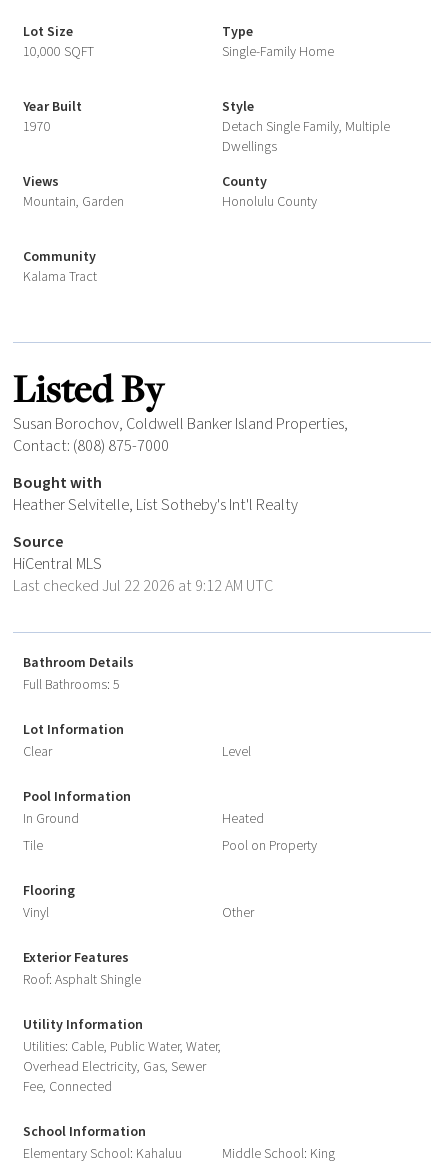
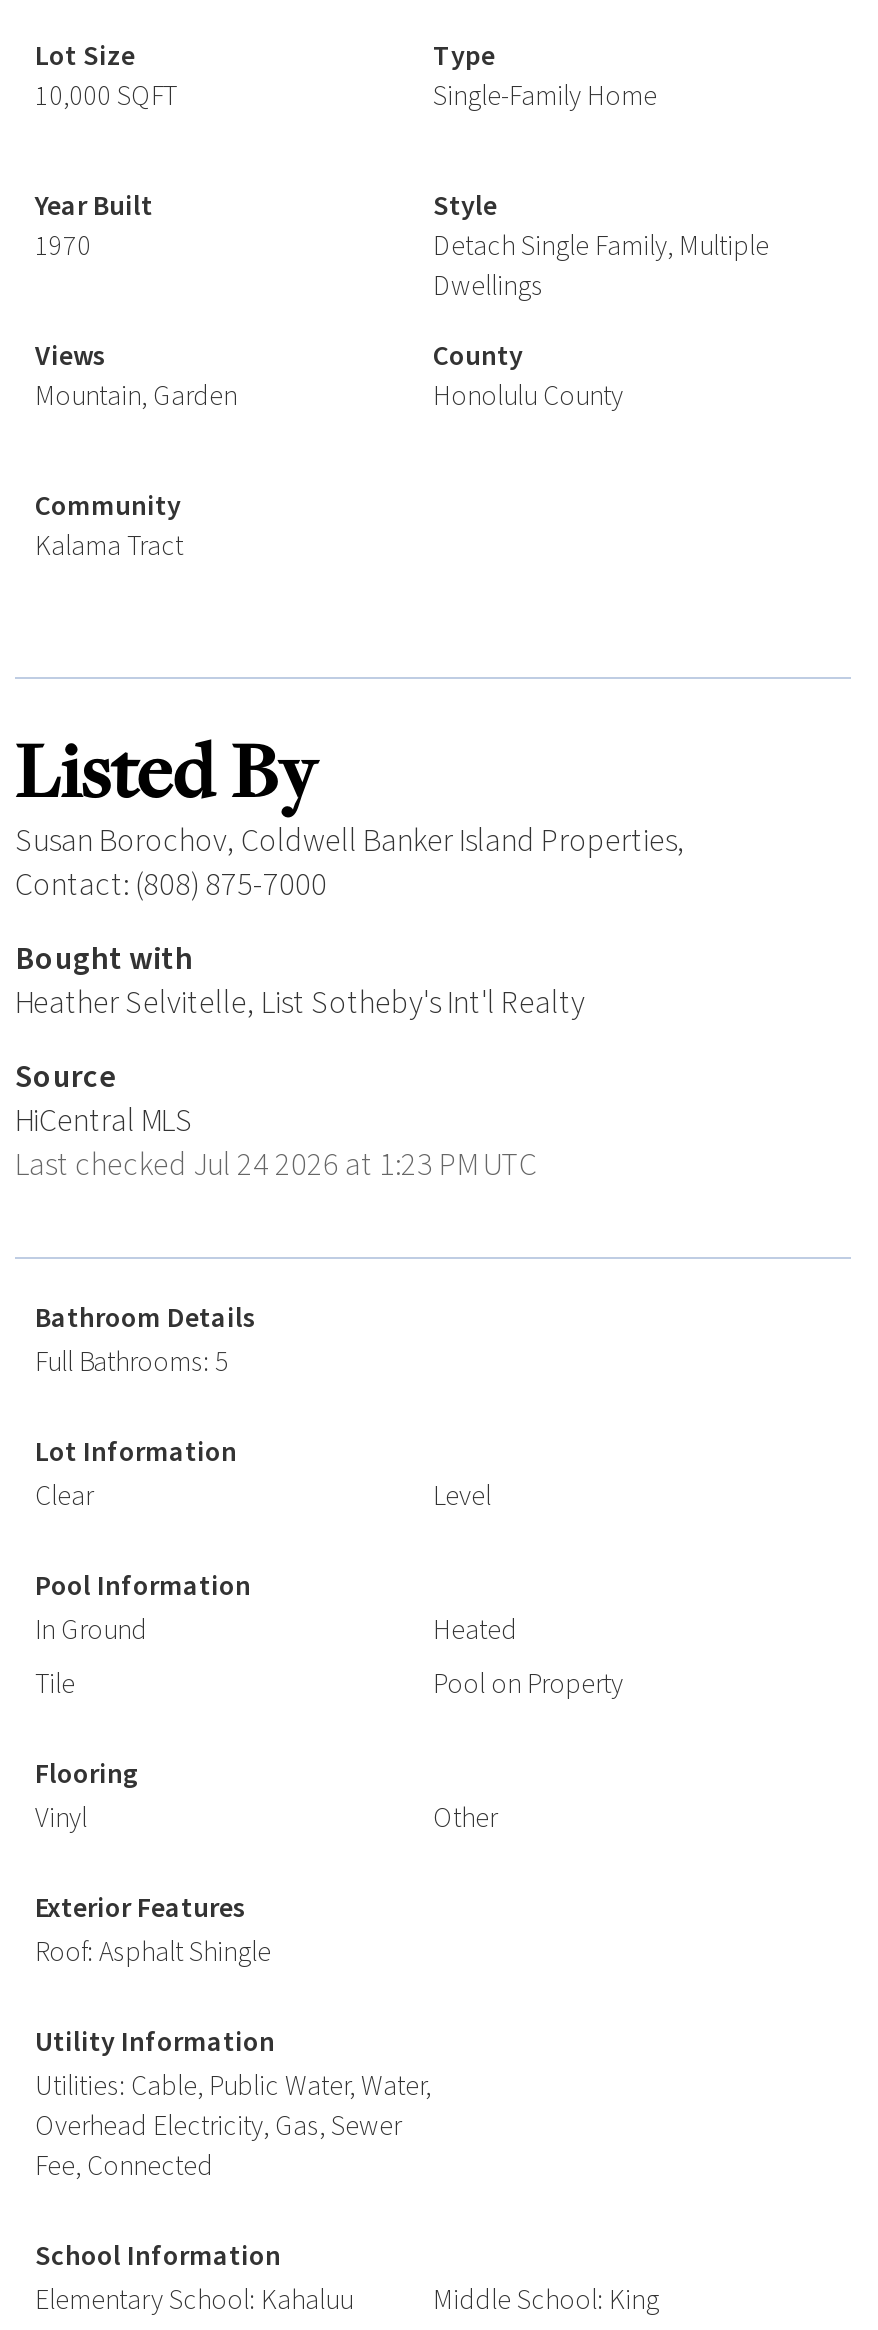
- Last checked Jul 22 2026 at 9:12 AM UTC
+ Last checked Jul 24 2026 at 1:23 PM UTC
